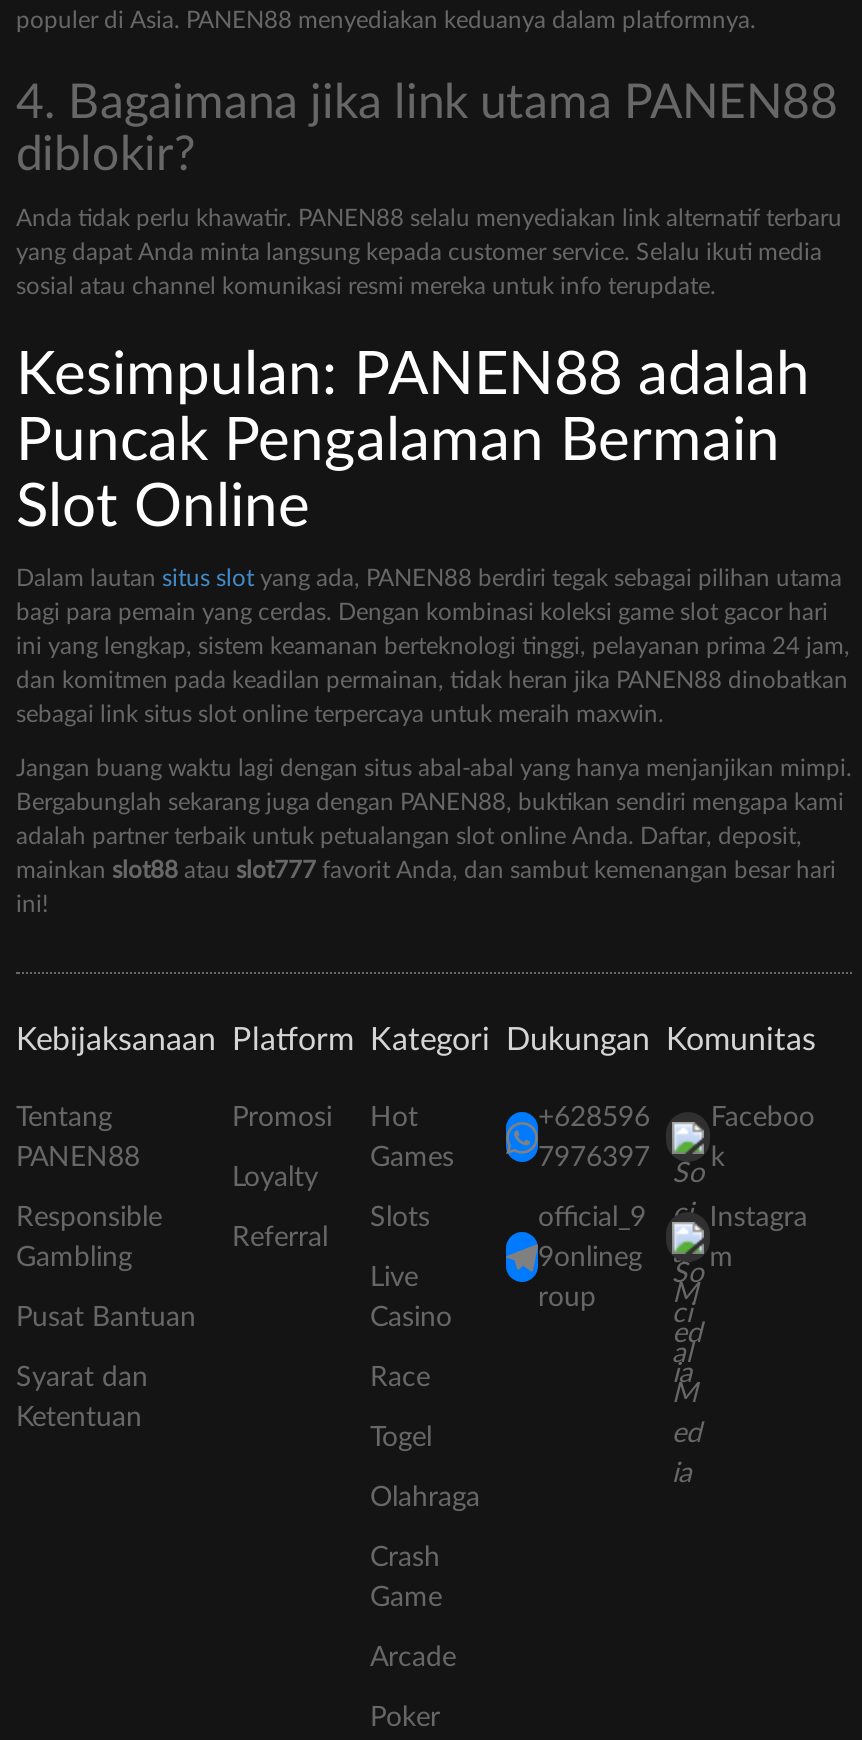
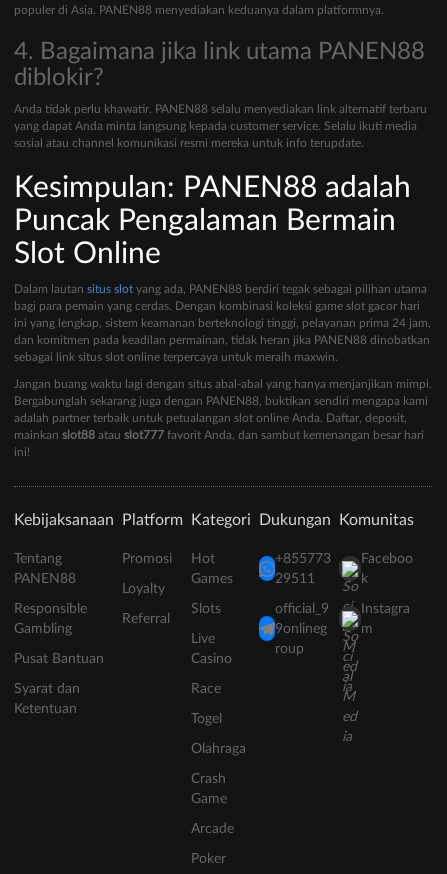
- +628596
+ +855773

- 7976397
+ 29511
